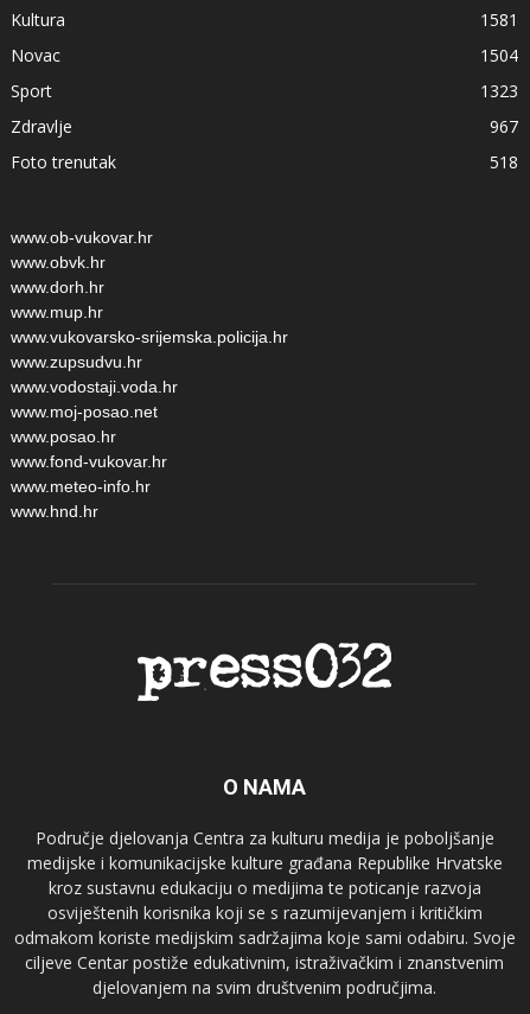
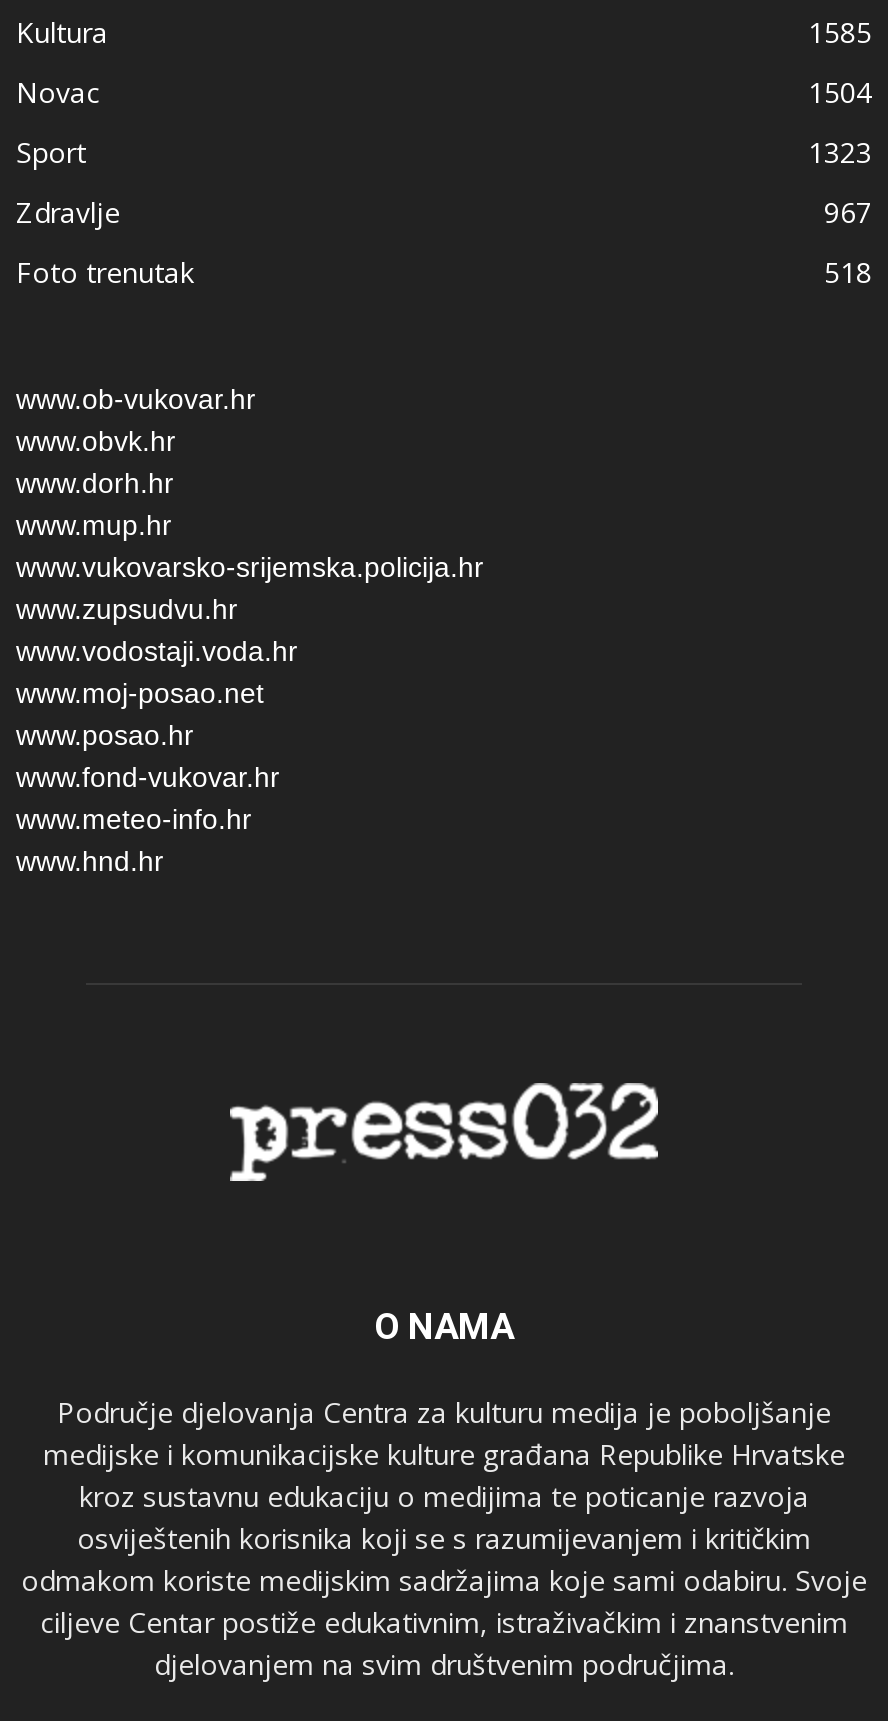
- 1581
+ 1585
